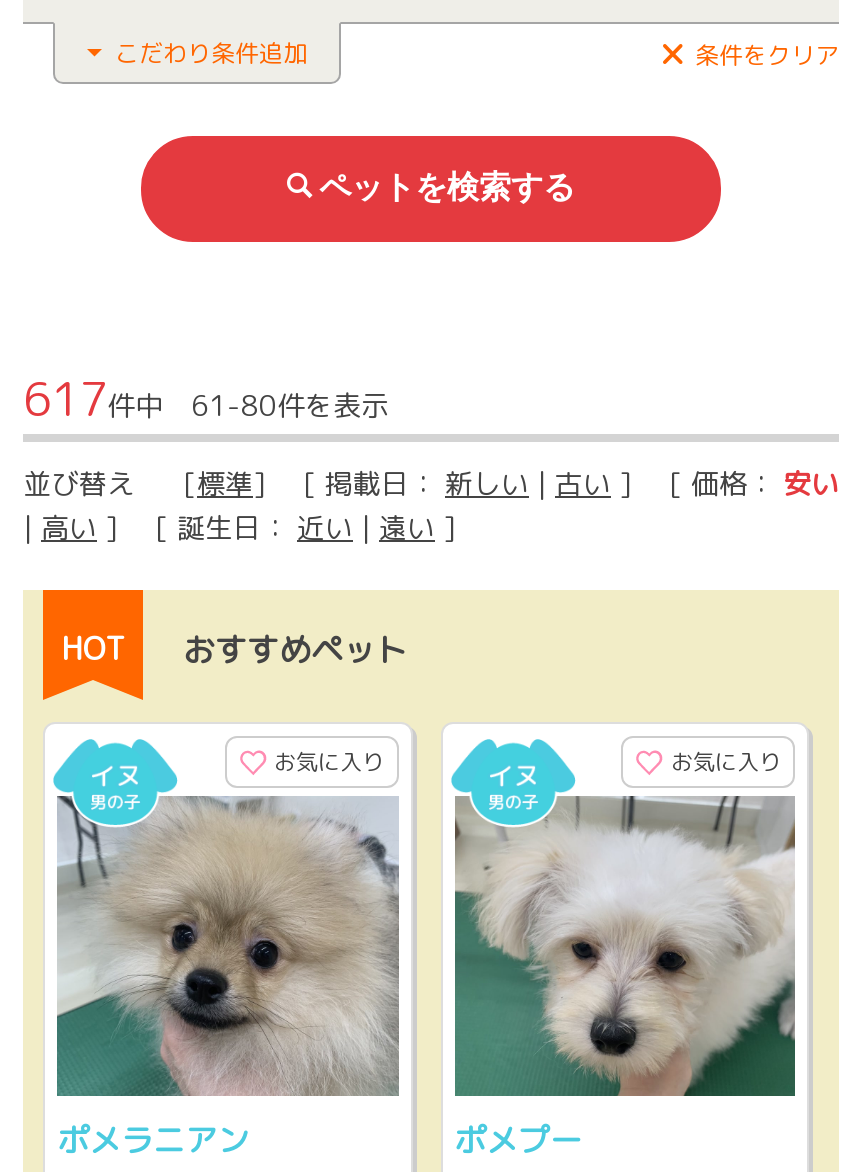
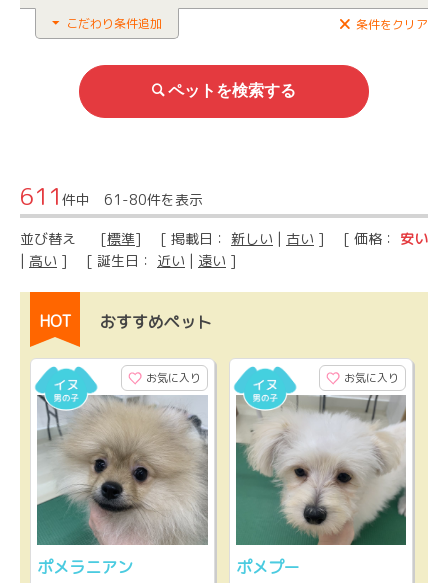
- 617件中 61-80件を表示
+ 611件中 61-80件を表示
